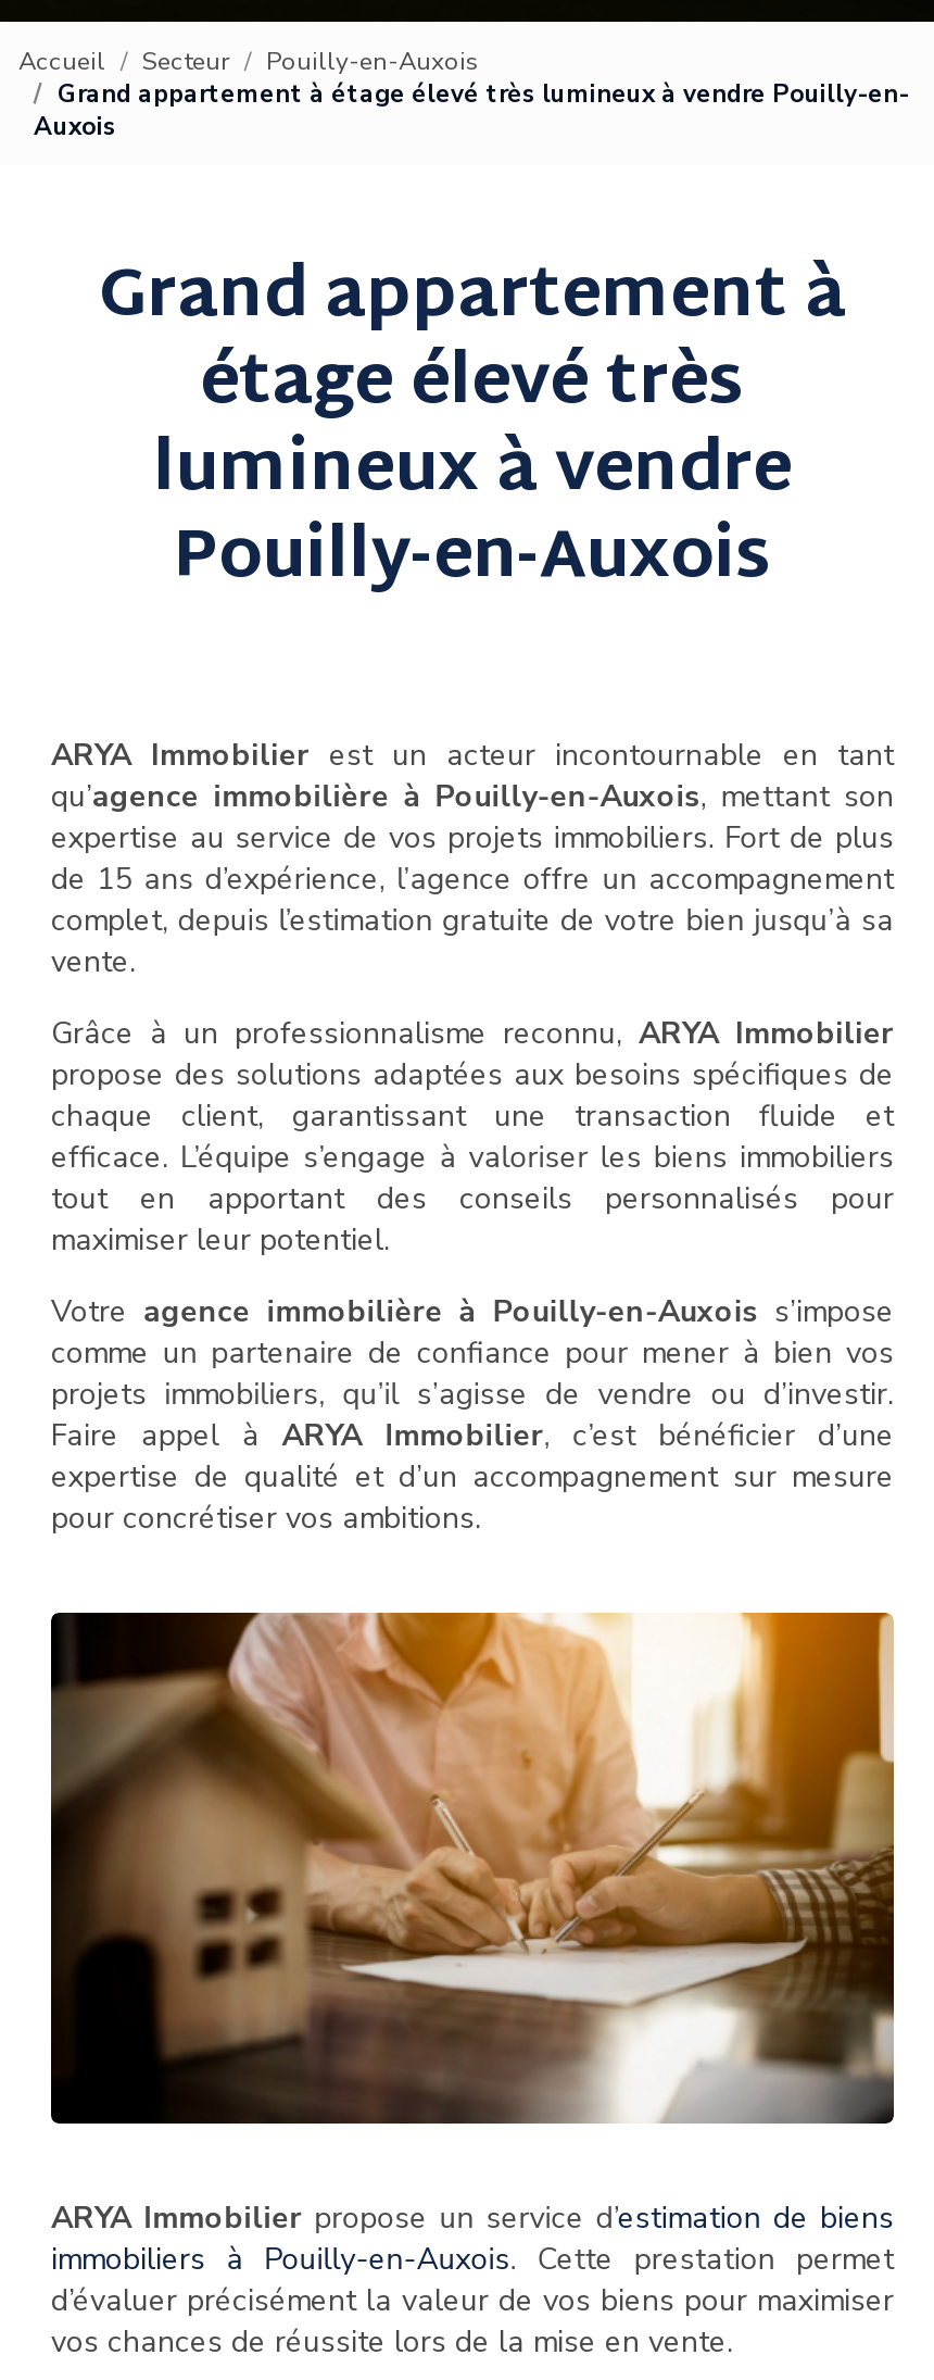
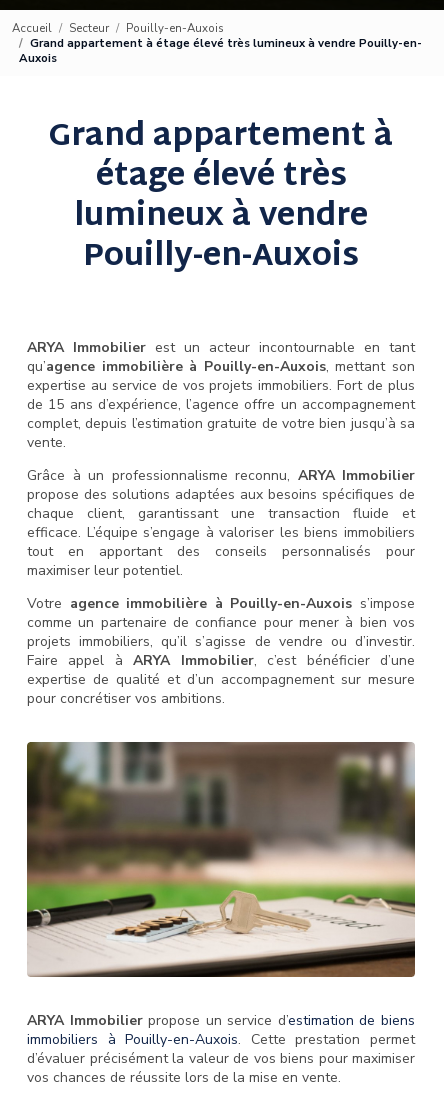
- [image]
+ [image]
